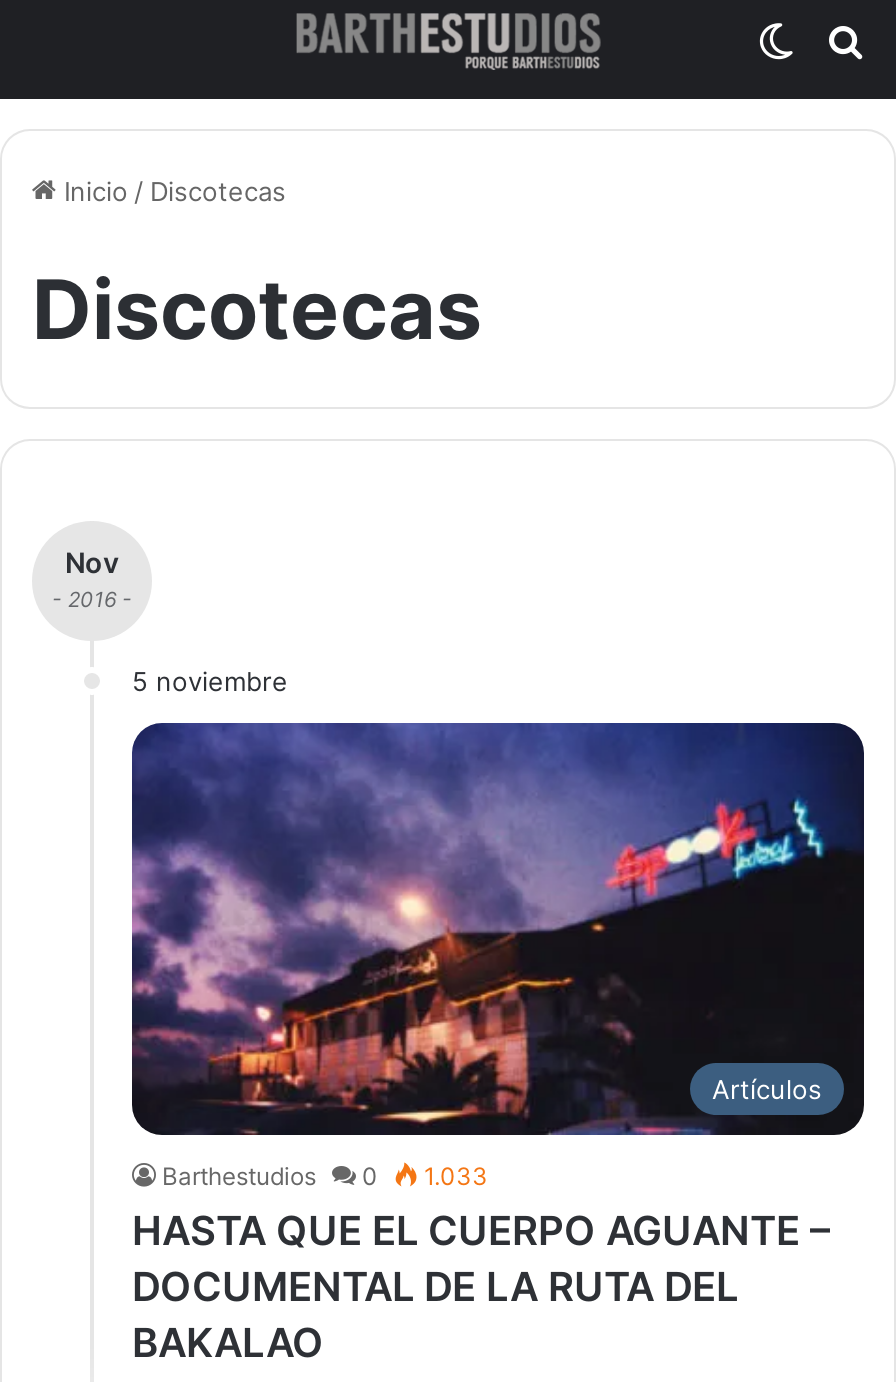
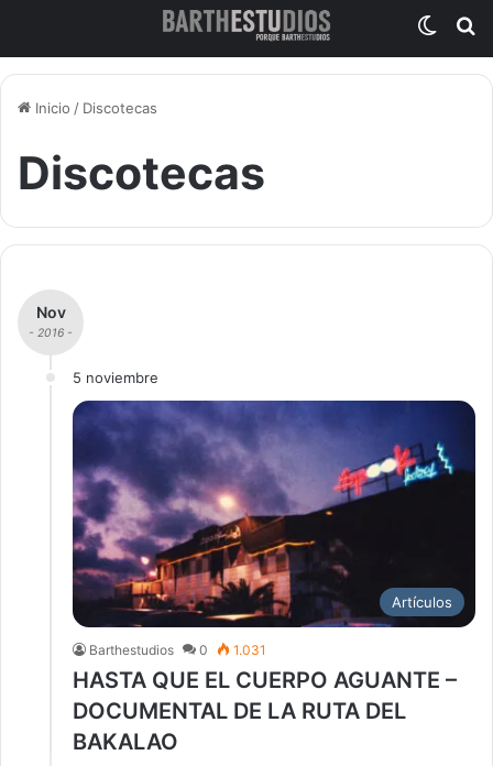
- Barthestudios 0 1.033
+ Barthestudios 0 1.031
